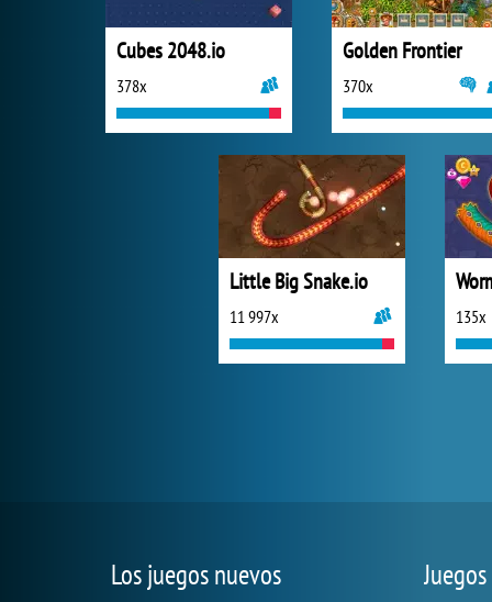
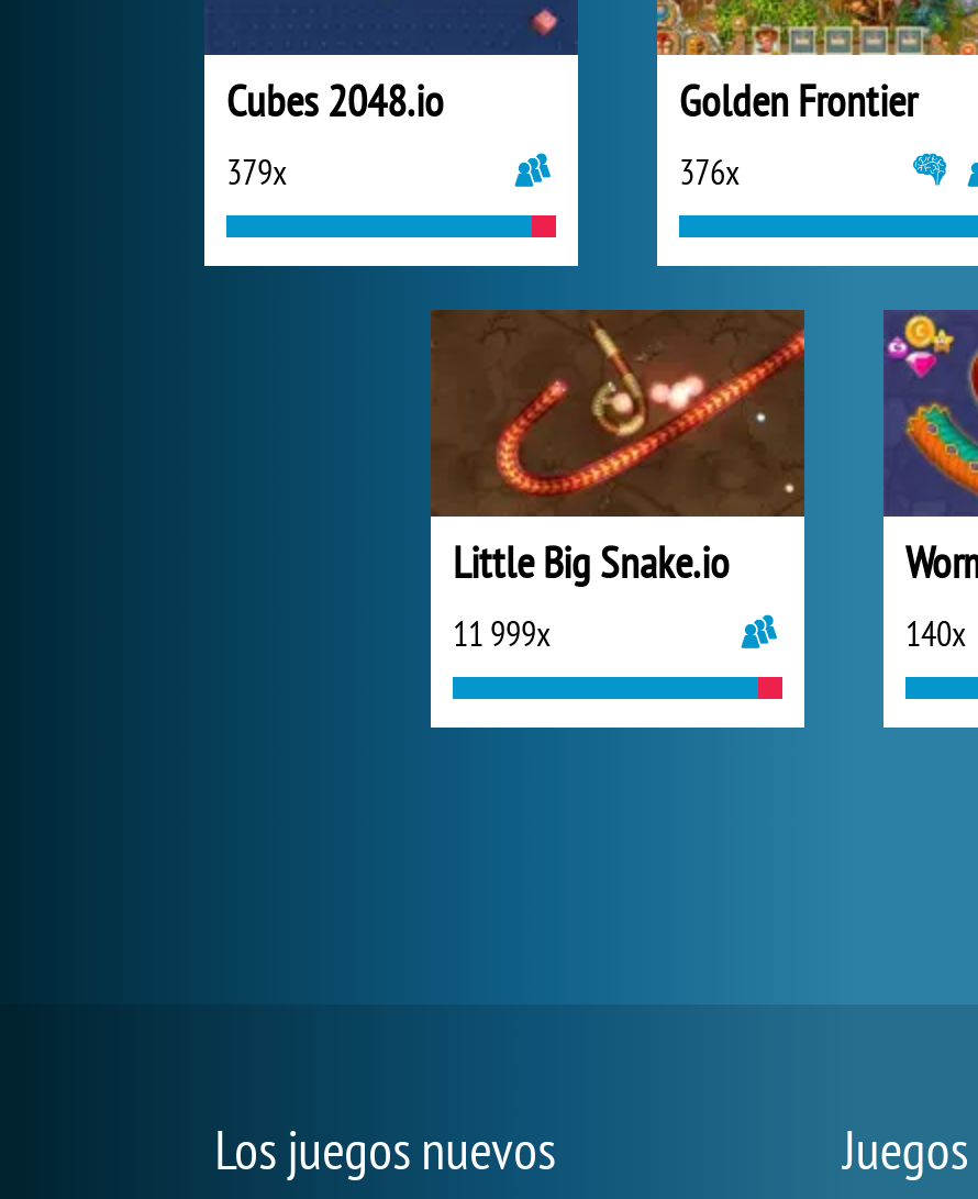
- 378x
+ 379x

- 370x
+ 376x

- 11 997x
- 135x
+ 11 999x
+ 140x
